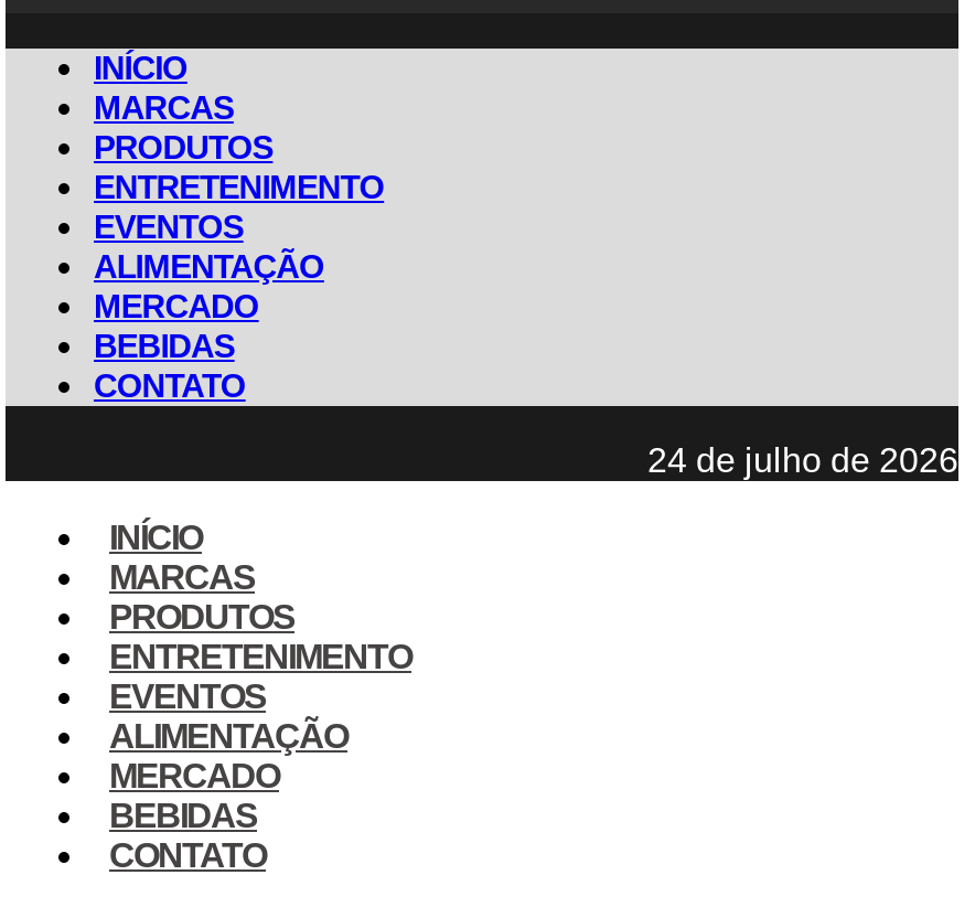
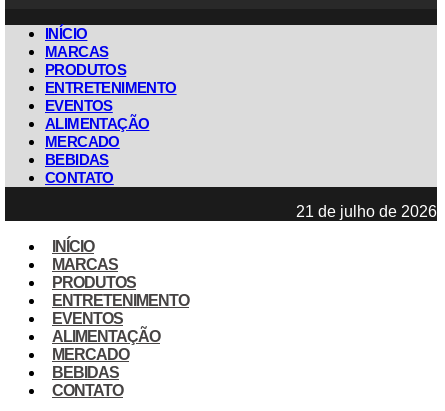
- 24 de julho de 2026
+ 21 de julho de 2026
